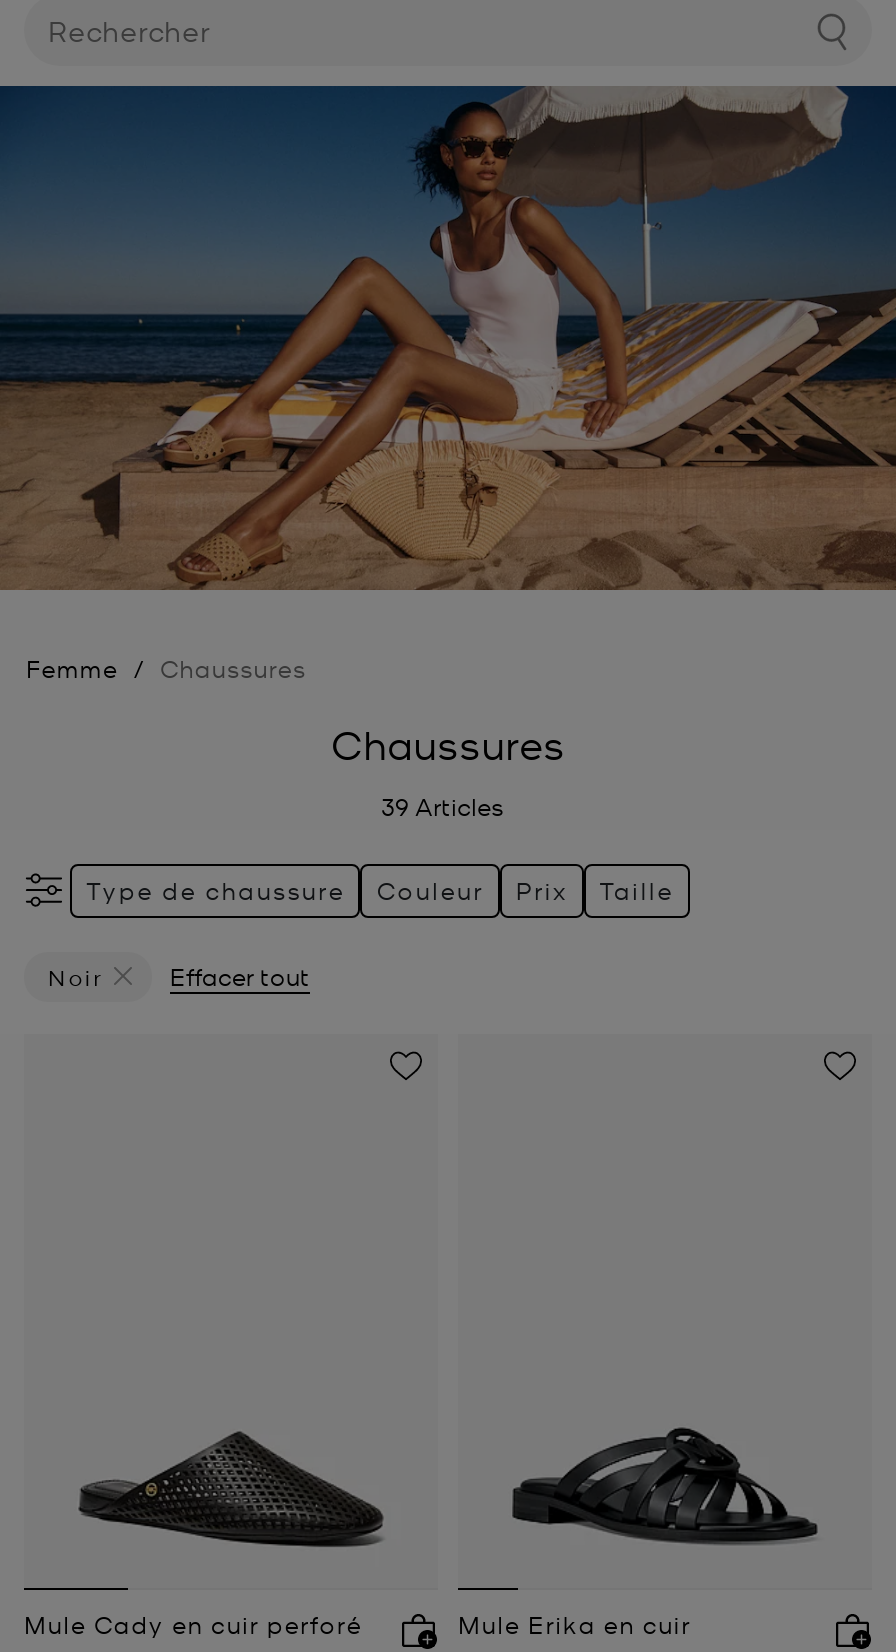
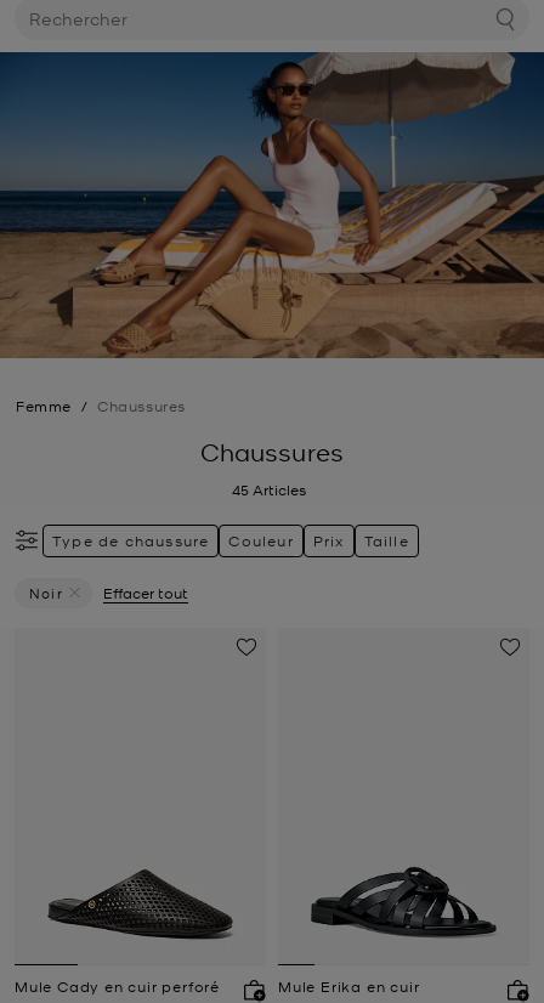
- 39 Articles
+ 45 Articles
